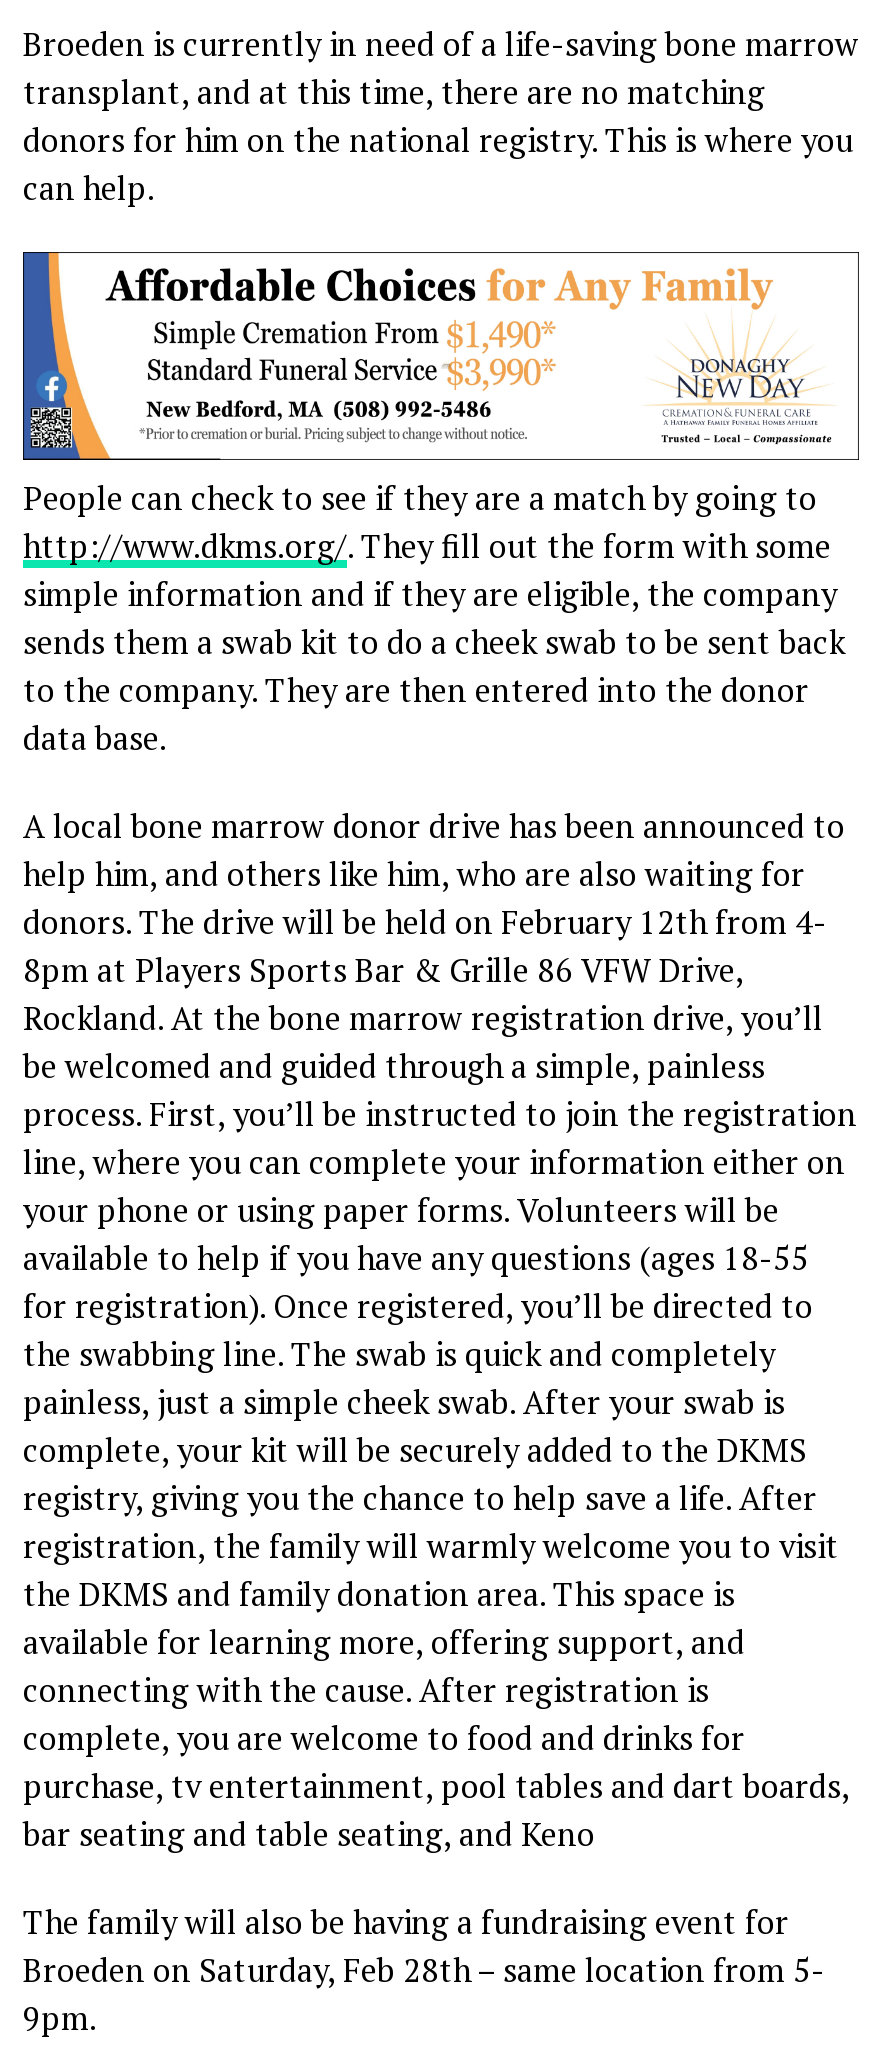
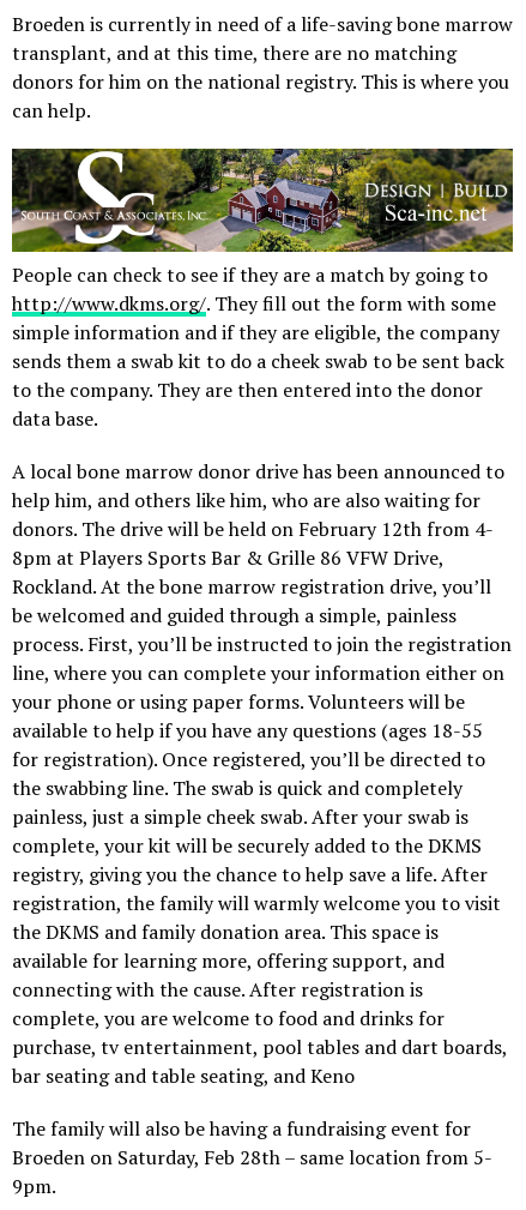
- [image]
+ [image]
